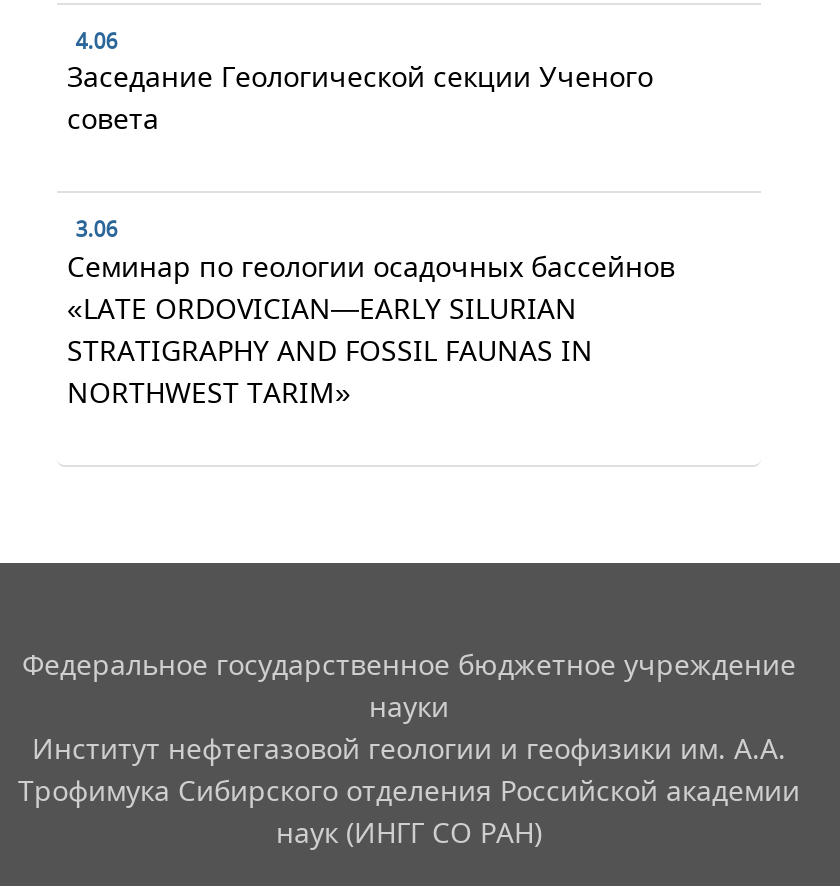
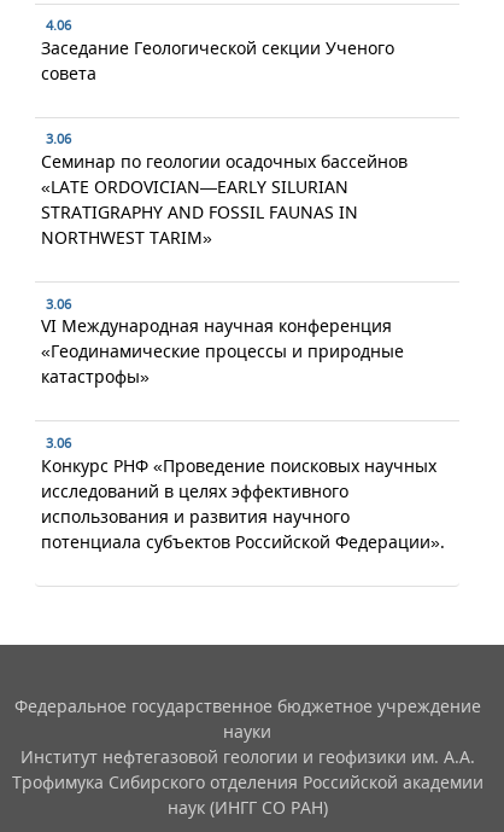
+ 3.06
+ VI Международная научная конференция
+ «Геодинамические процессы и природные
+ катастрофы»
+ 3.06
+ Конкурс РНФ «Проведение поисковых научных
+ исследований в целях эффективного
+ использования и развития научного
+ потенциала субъектов Российской Федерации».
